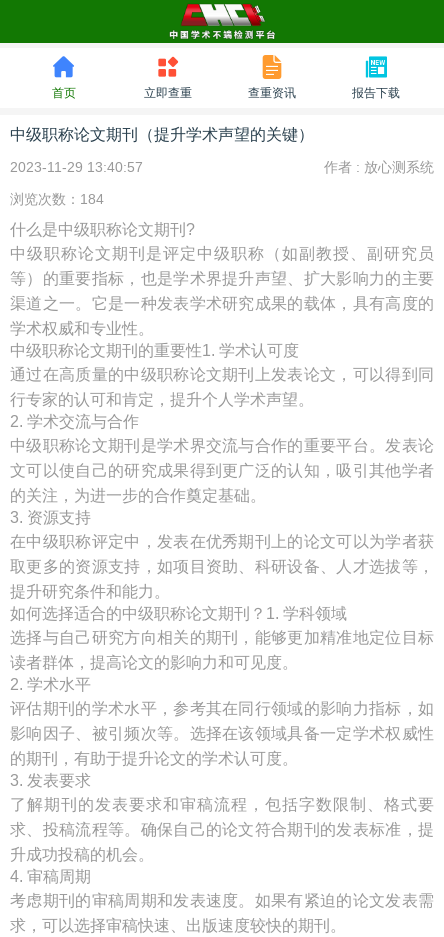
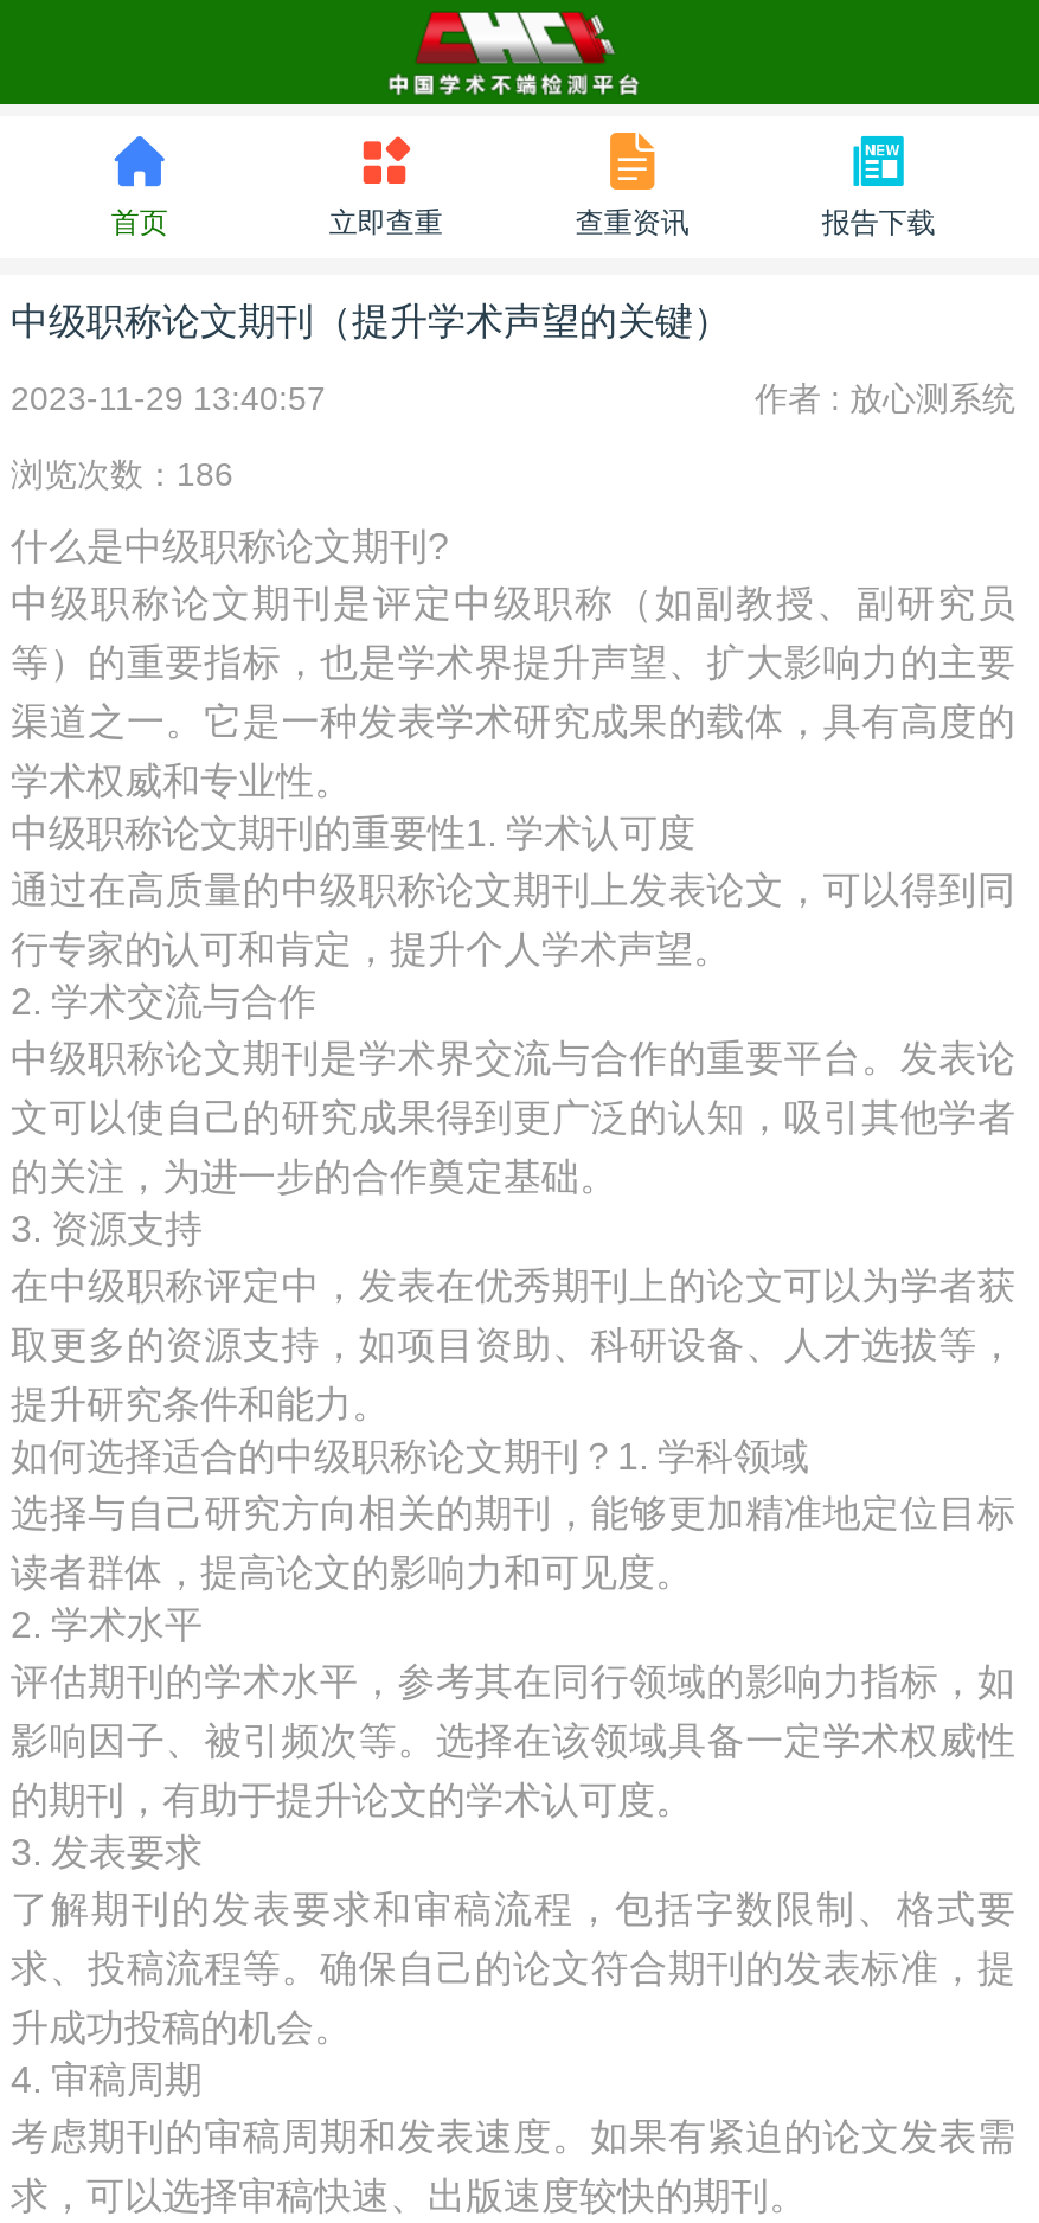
- 浏览次数：184
+ 浏览次数：186
